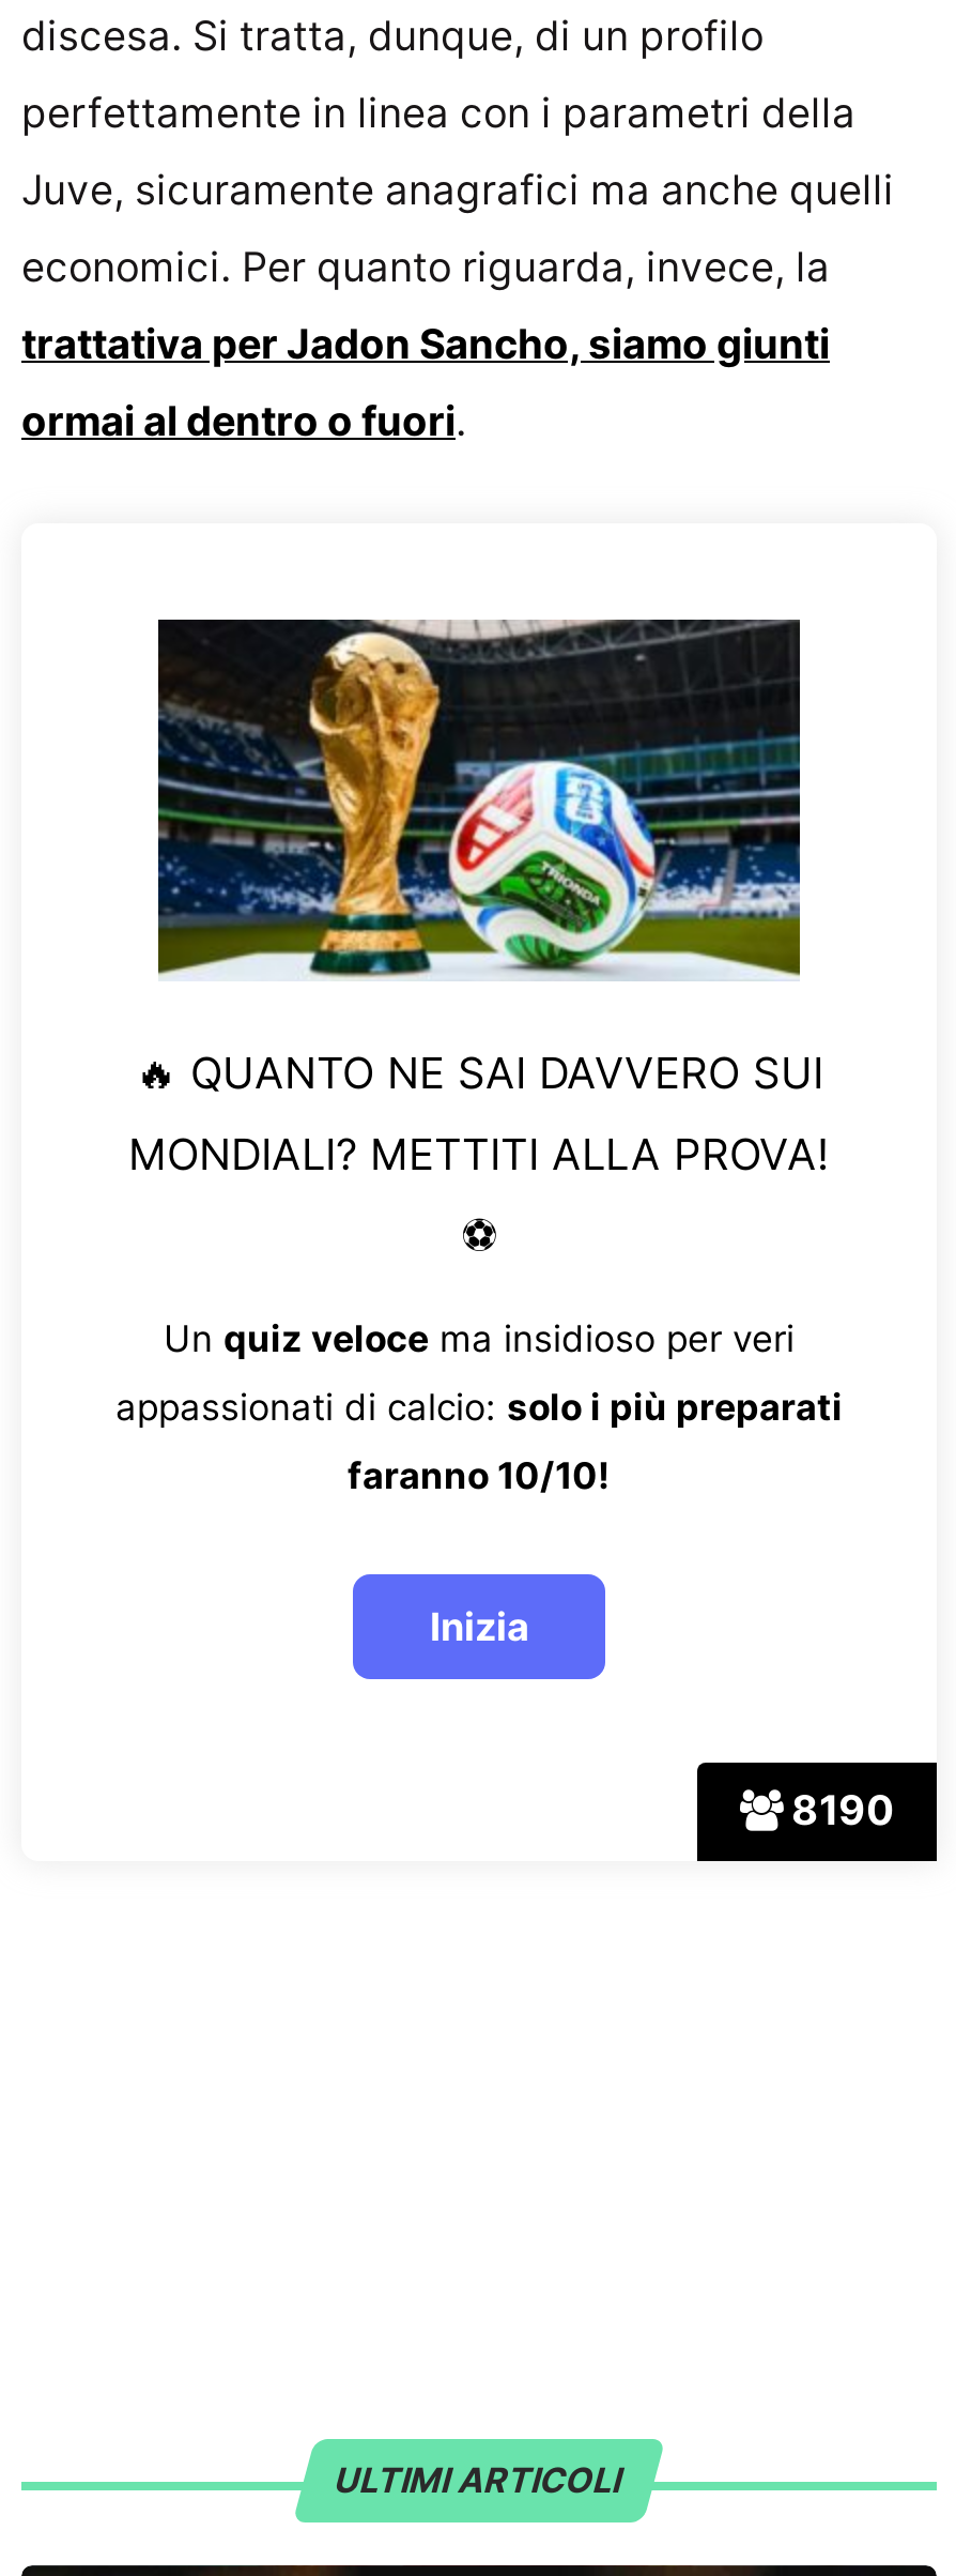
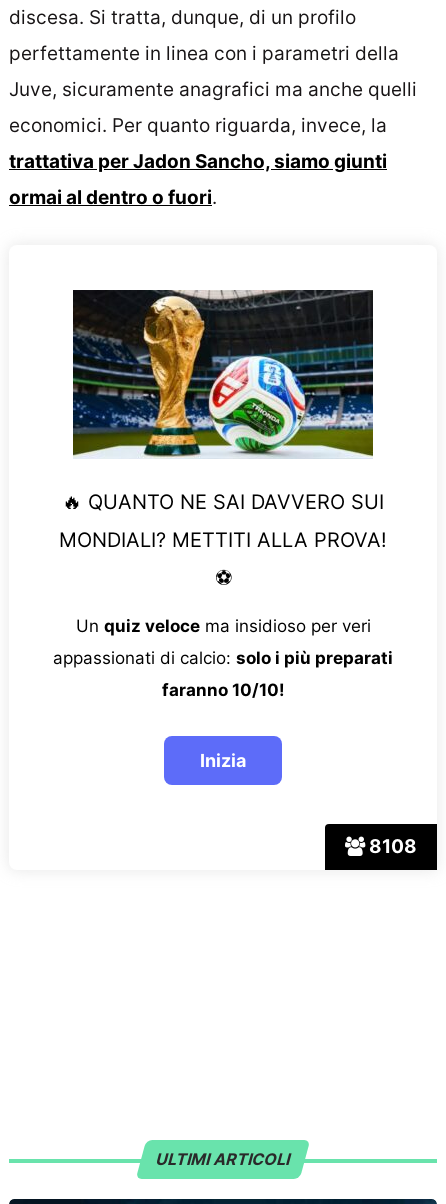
- 8190
+ 8108
